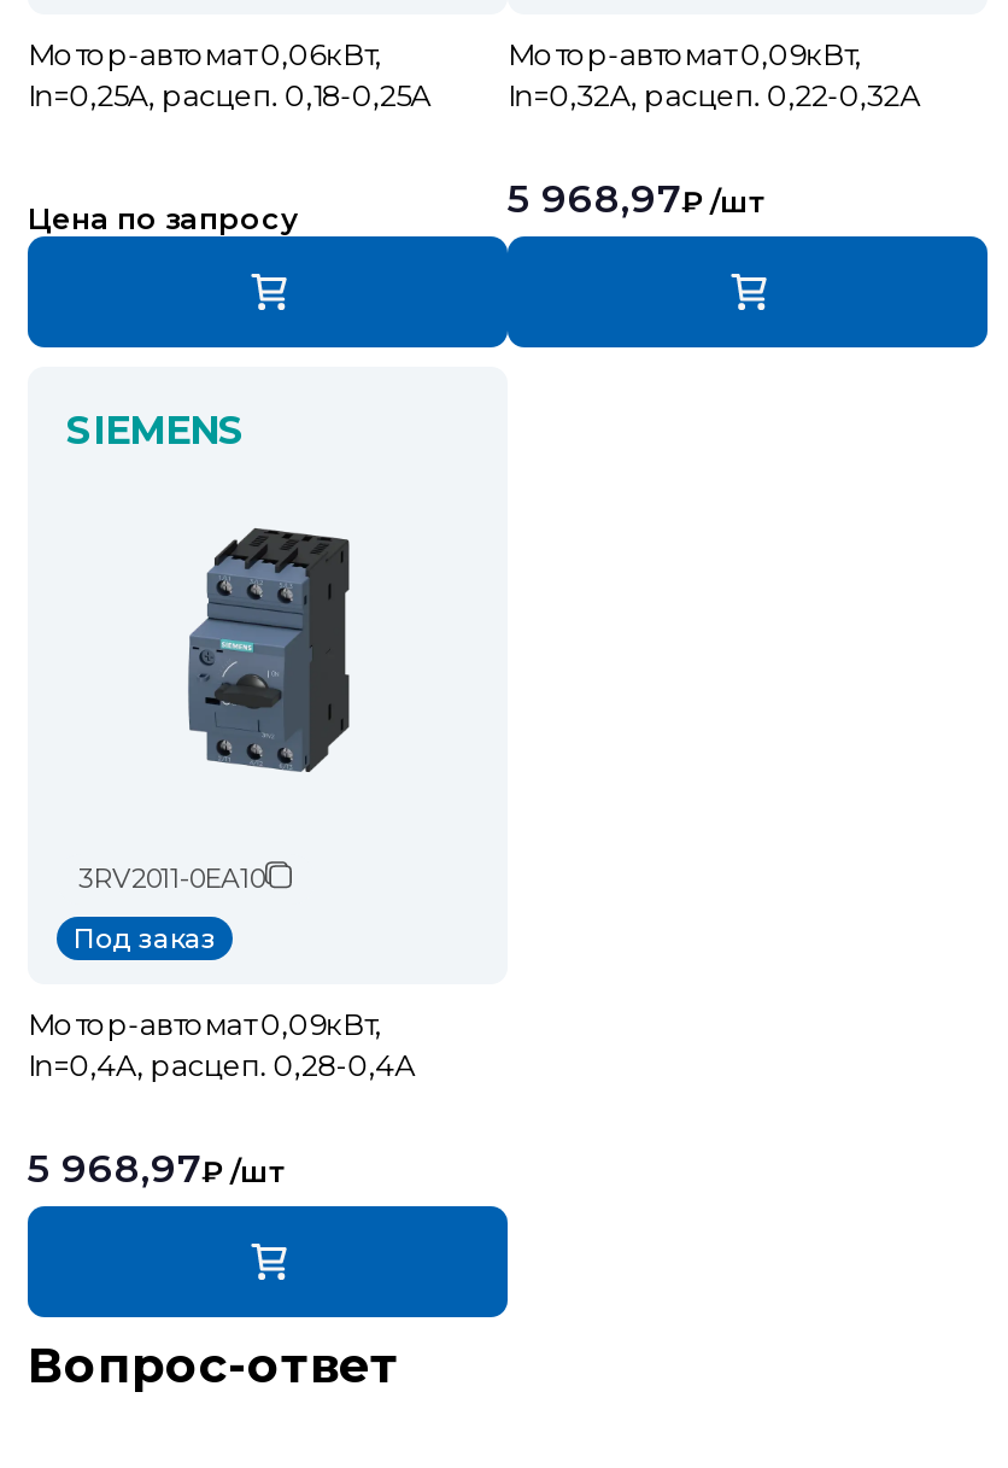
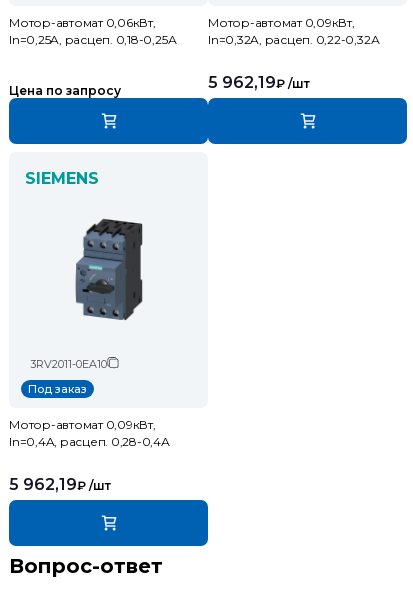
- 5 968,97₽ /шт
+ 5 962,19₽ /шт

- 5 968,97₽ /шт
+ 5 962,19₽ /шт
